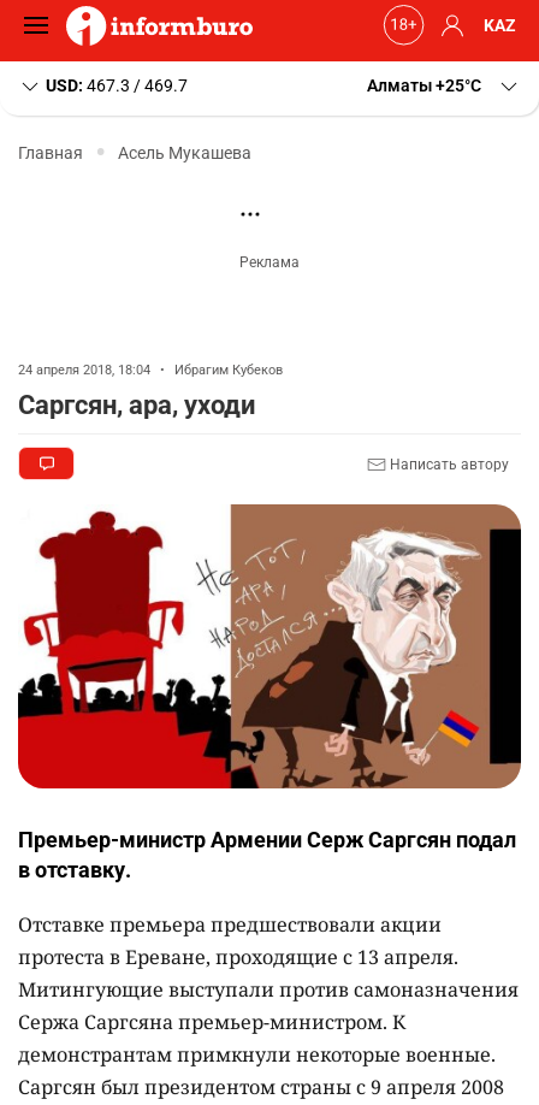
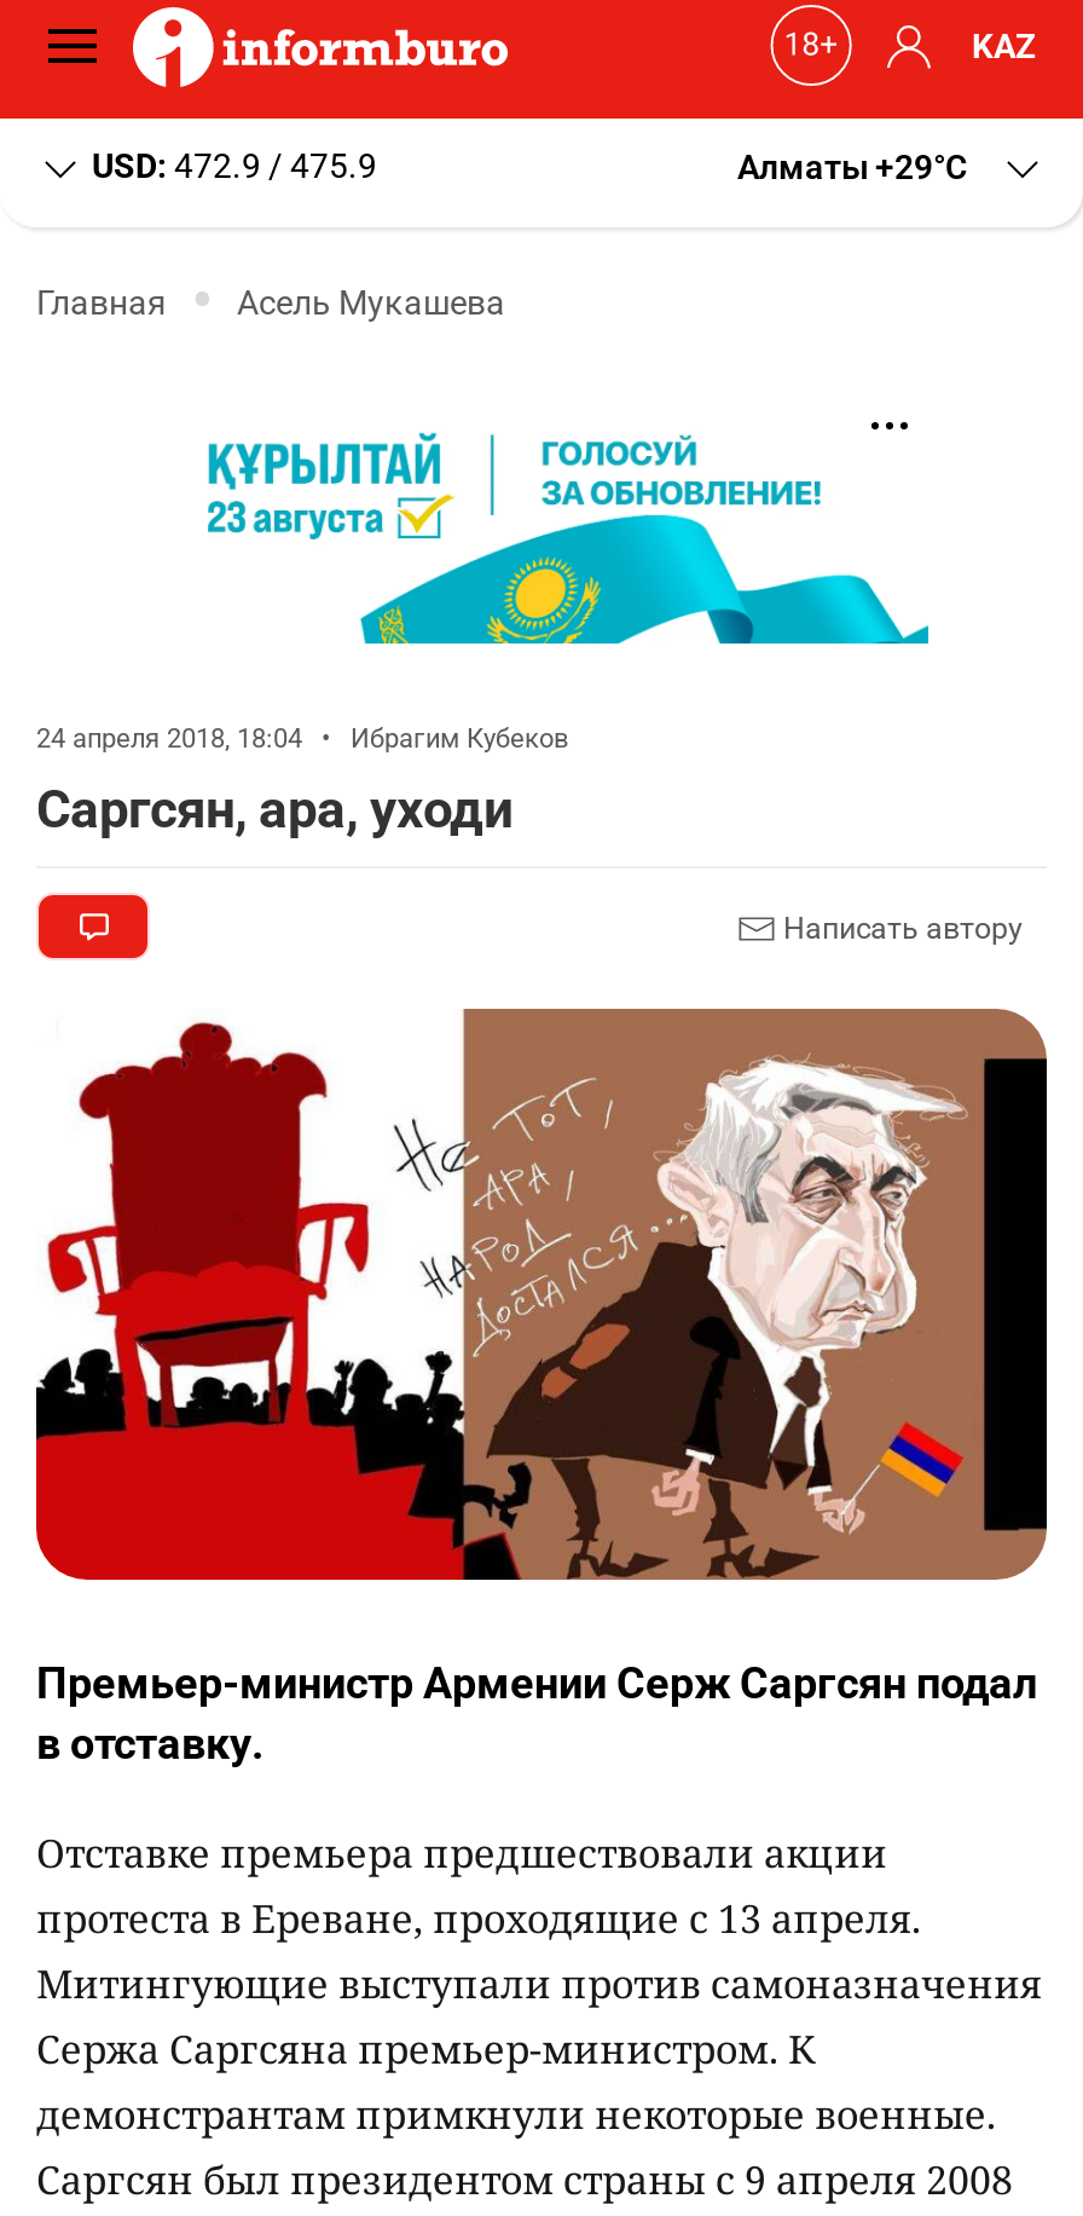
- USD: 467.3 / 469.7
+ USD: 472.9 / 475.9

- Алматы +25 C
+ Алматы +29 C

+ [image]
